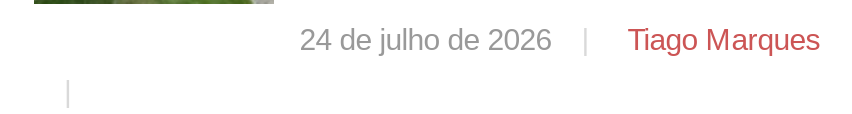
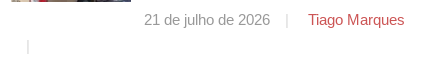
- 24 de julho de 2026
+ 21 de julho de 2026
